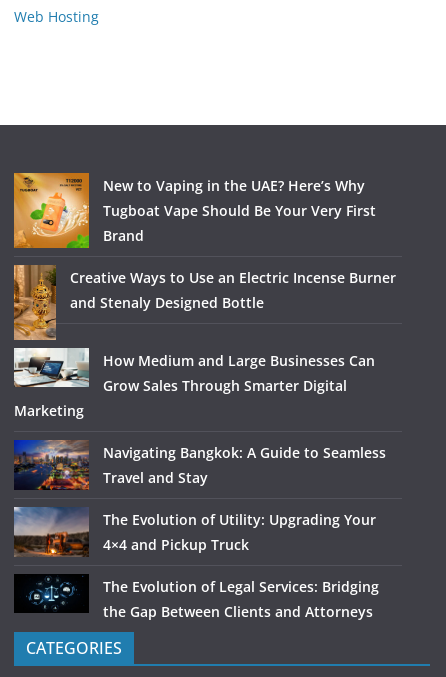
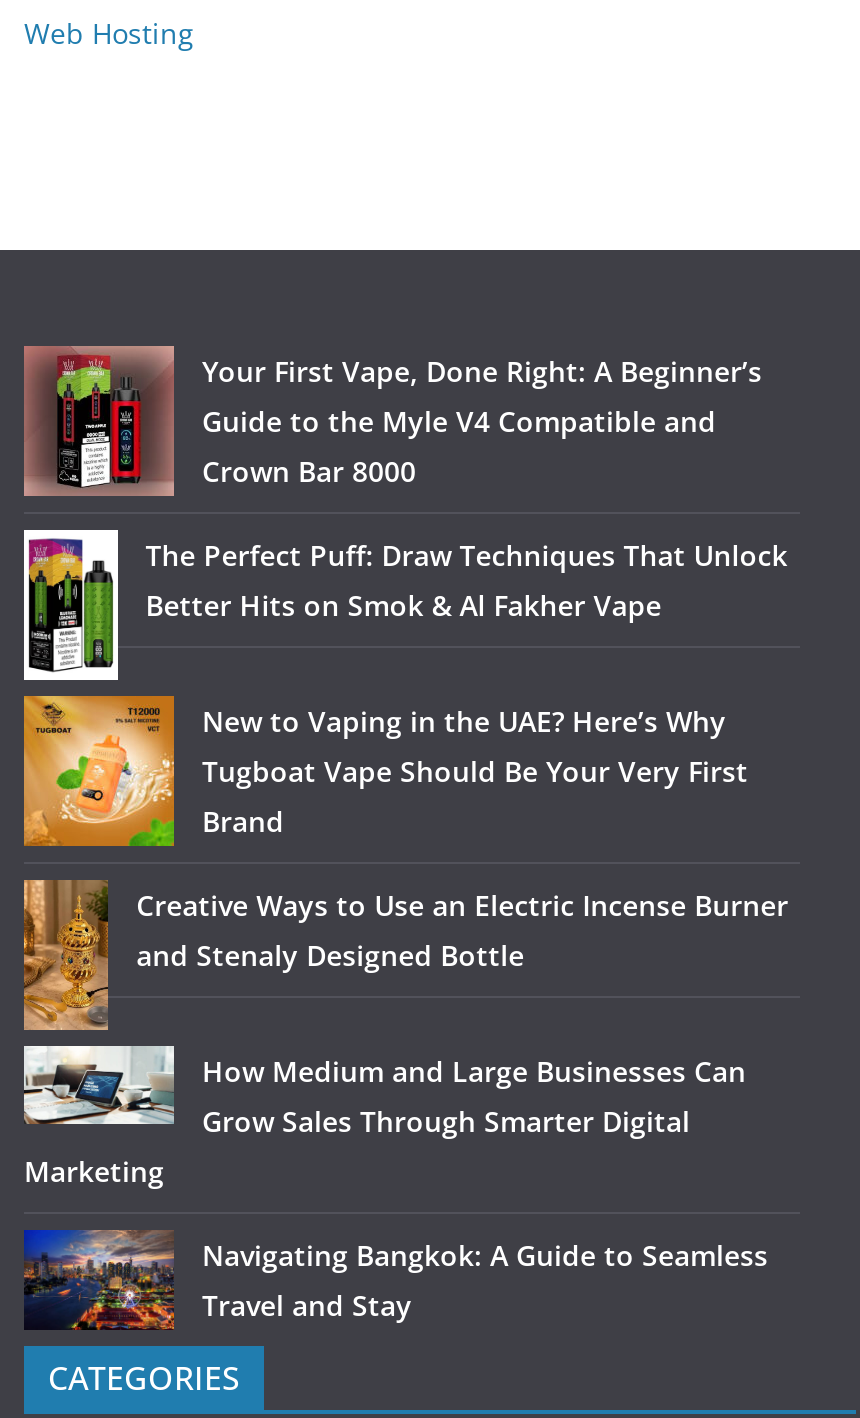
+ [image]
+ Your First Vape, Done Right: A Beginner’s
+ Guide to the Myle V4 Compatible and
+ Crown Bar 8000
+ The Perfect Puff: Draw Techniques That Unlock
+ Better Hits on Smok & Al Fakher Vape

+ [image]

moved down: [image] | New to Vaping in the UAE? Here’s Why | Tugboat Vape Should Be Your Very First | ... | Navigating Bangkok: A Guide to Seamless | Travel and Stay

- [image]
- The Evolution of Utility: Upgrading Your
- 4×4 and Pickup Truck
- The Evolution of Legal Services: Bridging
- the Gap Between Clients and Attorneys

- [image]
